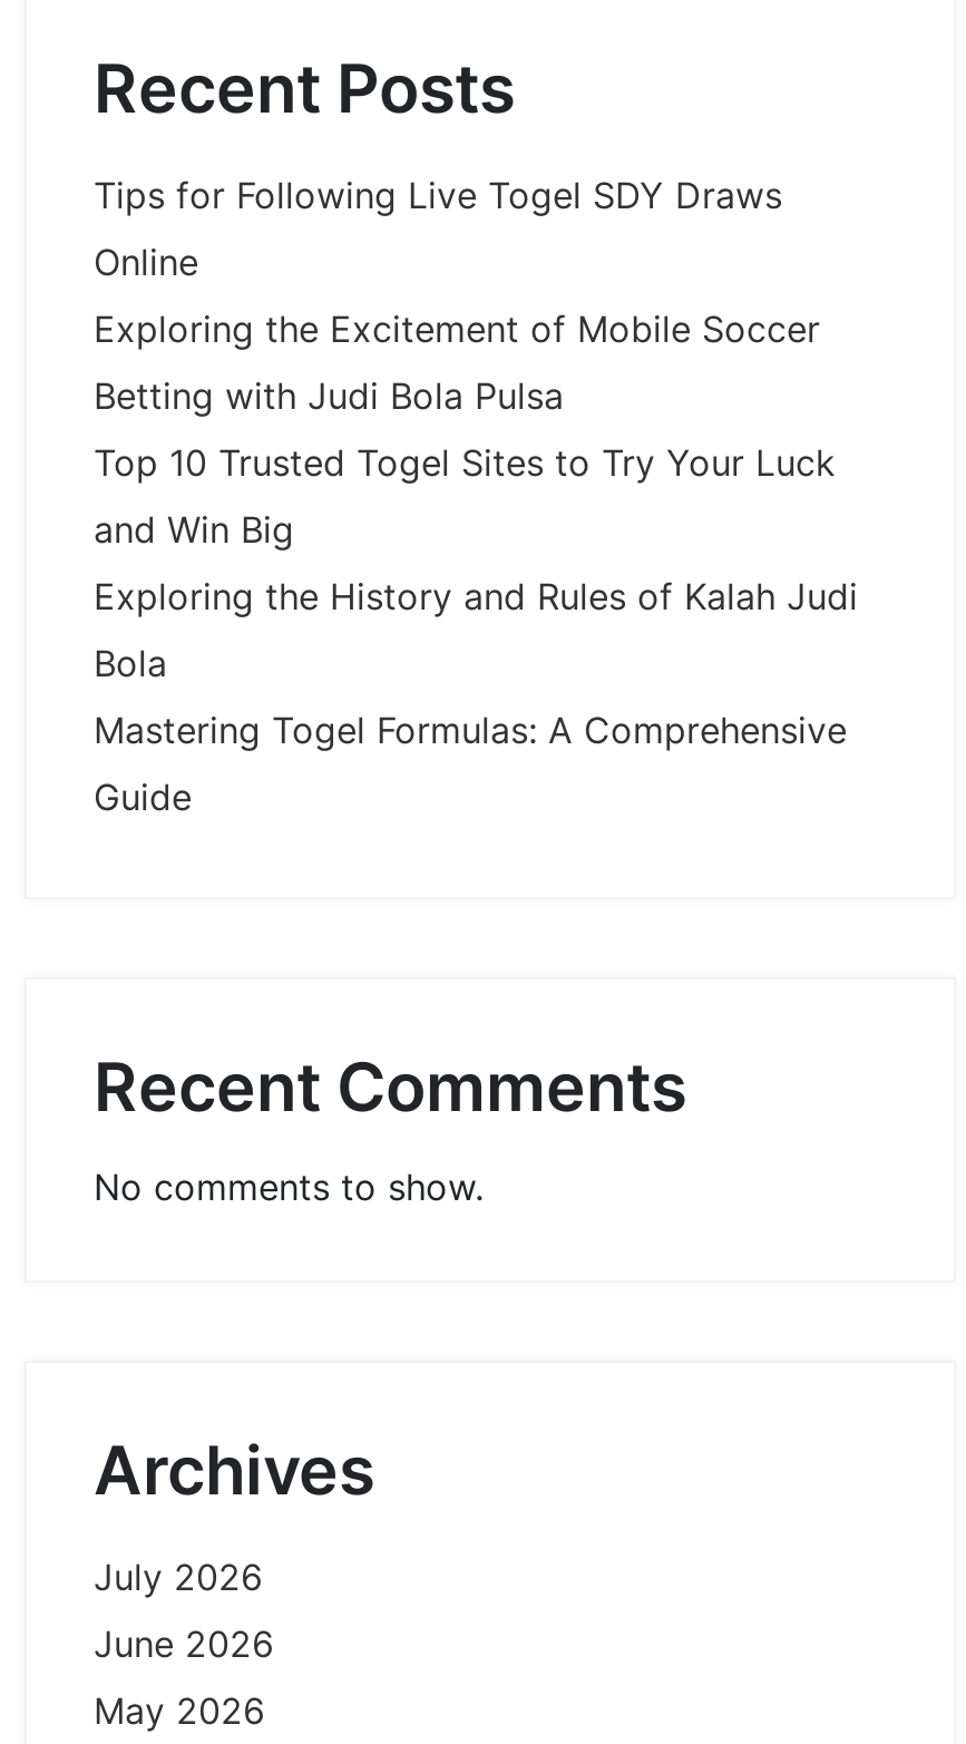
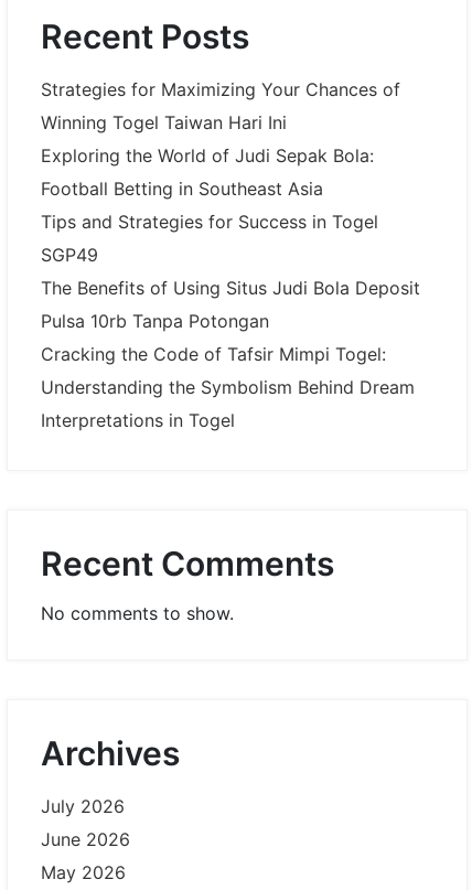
- Tips for Following Live Togel SDY Draws
- Online
- Exploring the Excitement of Mobile Soccer
- Betting with Judi Bola Pulsa
- Top 10 Trusted Togel Sites to Try Your Luck
- and Win Big
- Exploring the History and Rules of Kalah Judi
- Bola
- Mastering Togel Formulas: A Comprehensive
- Guide
+ Strategies for Maximizing Your Chances of
+ Winning Togel Taiwan Hari Ini
+ Exploring the World of Judi Sepak Bola:
+ Football Betting in Southeast Asia
+ Tips and Strategies for Success in Togel
+ SGP49
+ The Benefits of Using Situs Judi Bola Deposit
+ Pulsa 10rb Tanpa Potongan
+ Cracking the Code of Tafsir Mimpi Togel:
+ Understanding the Symbolism Behind Dream
+ Interpretations in Togel
